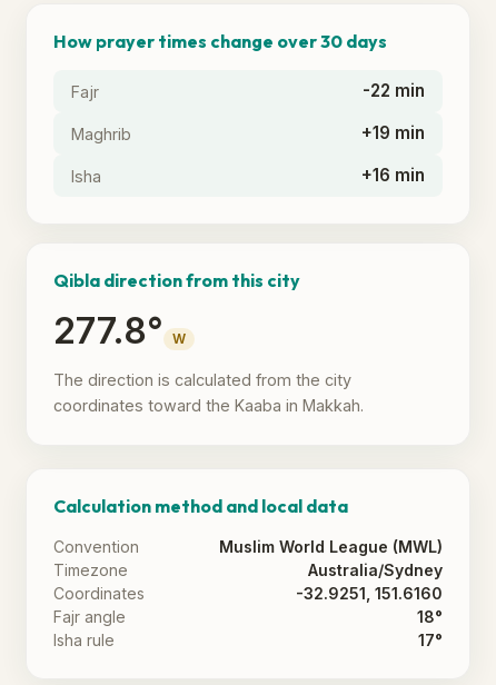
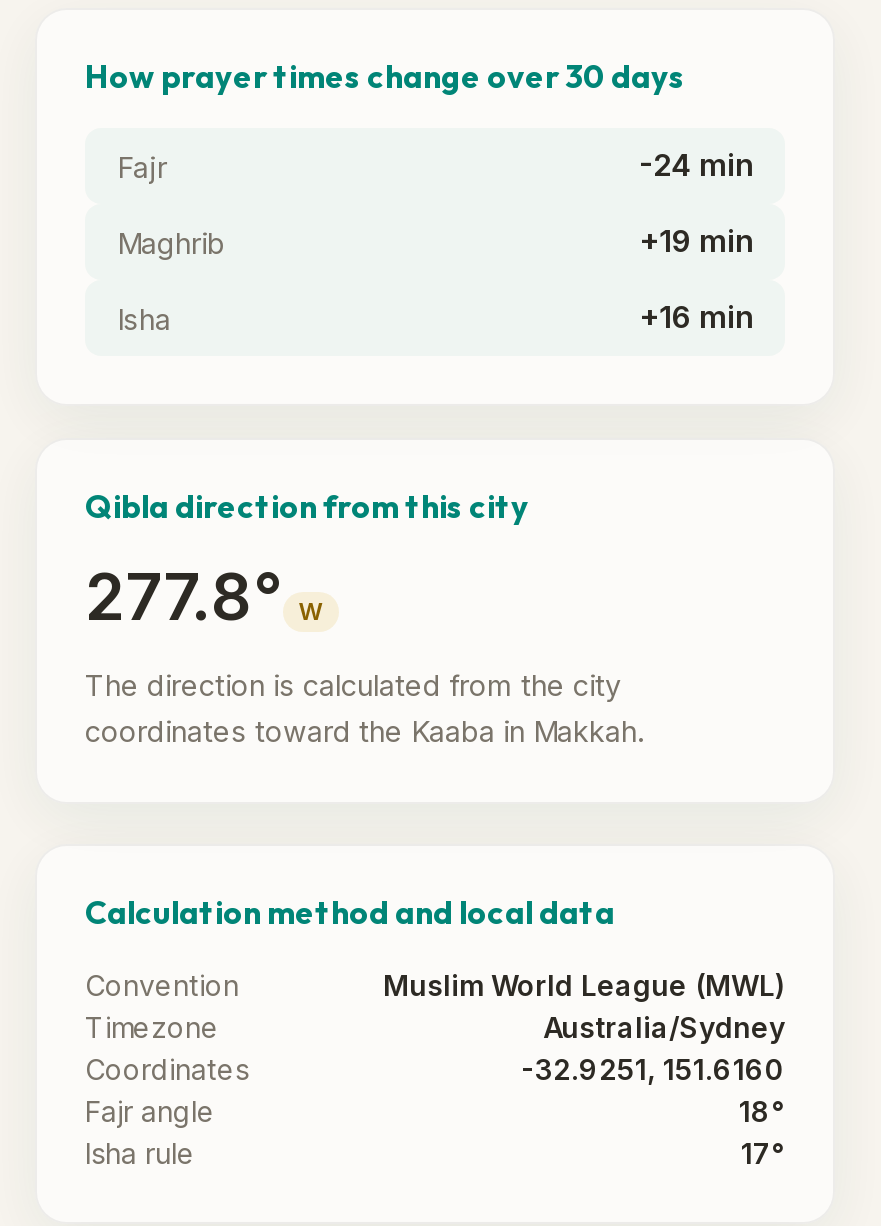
- -22 min
+ -24 min
